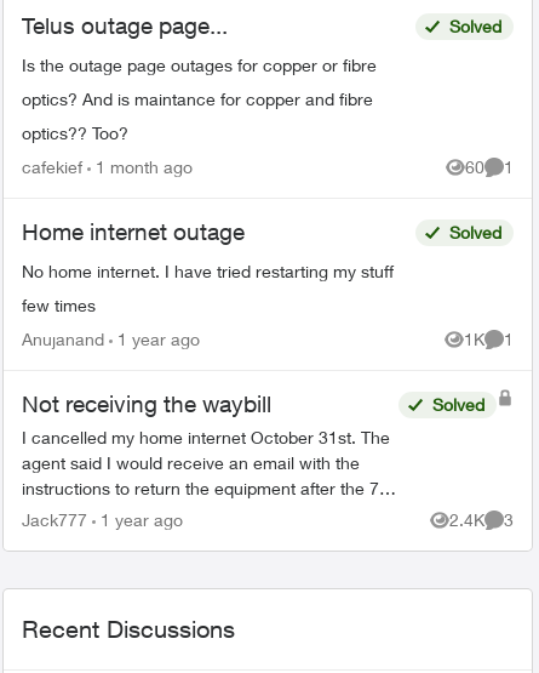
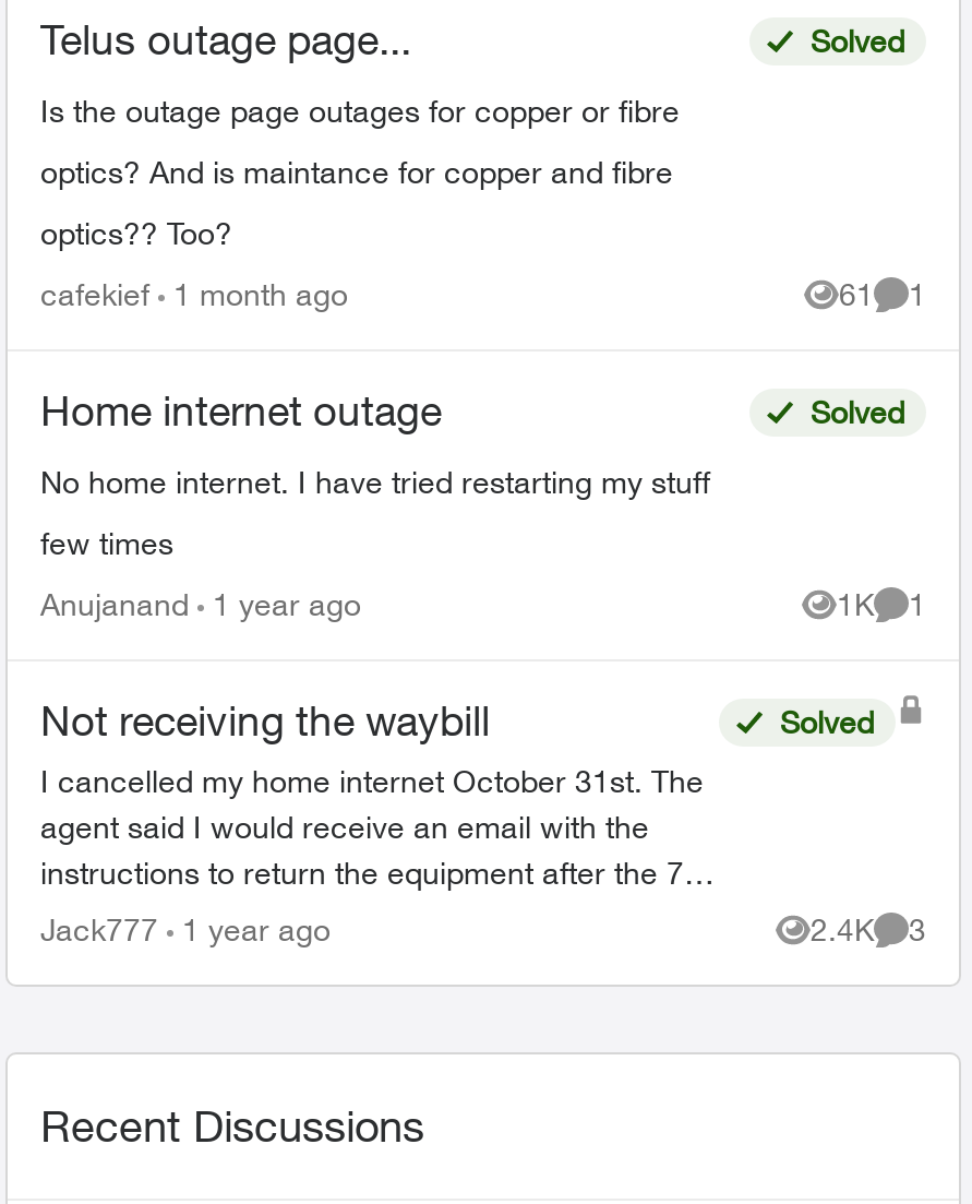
- 60 1
+ 61 1
